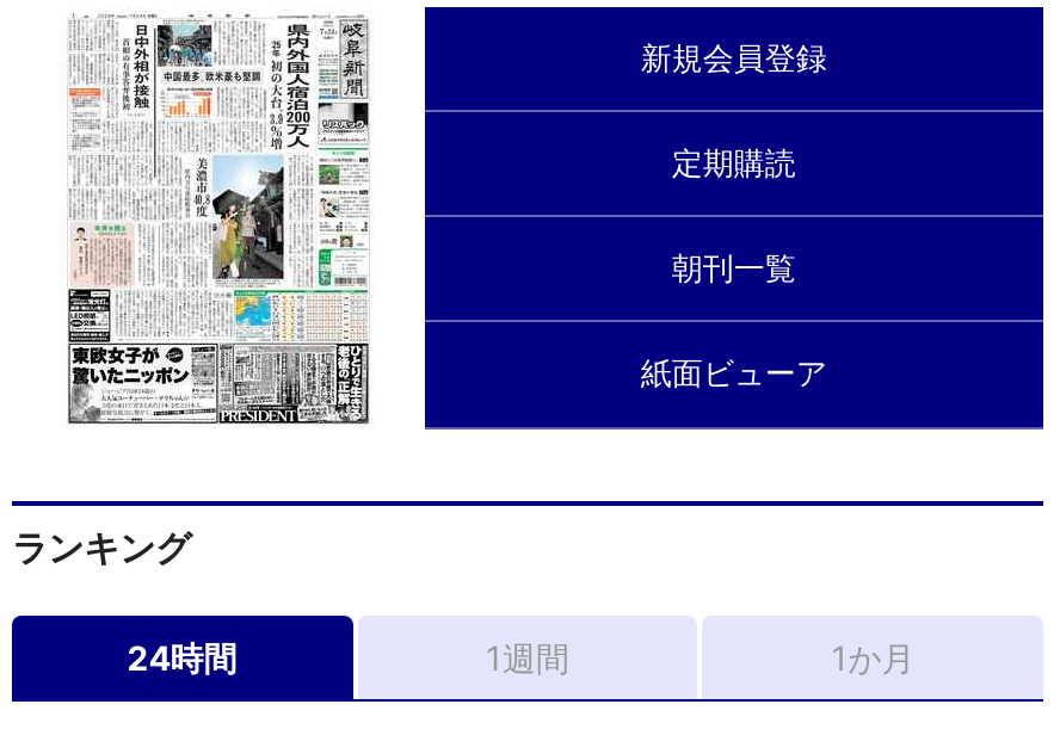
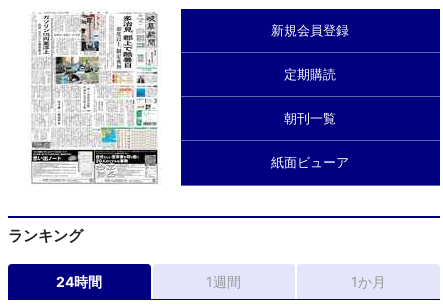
- [image]
+ [image]
